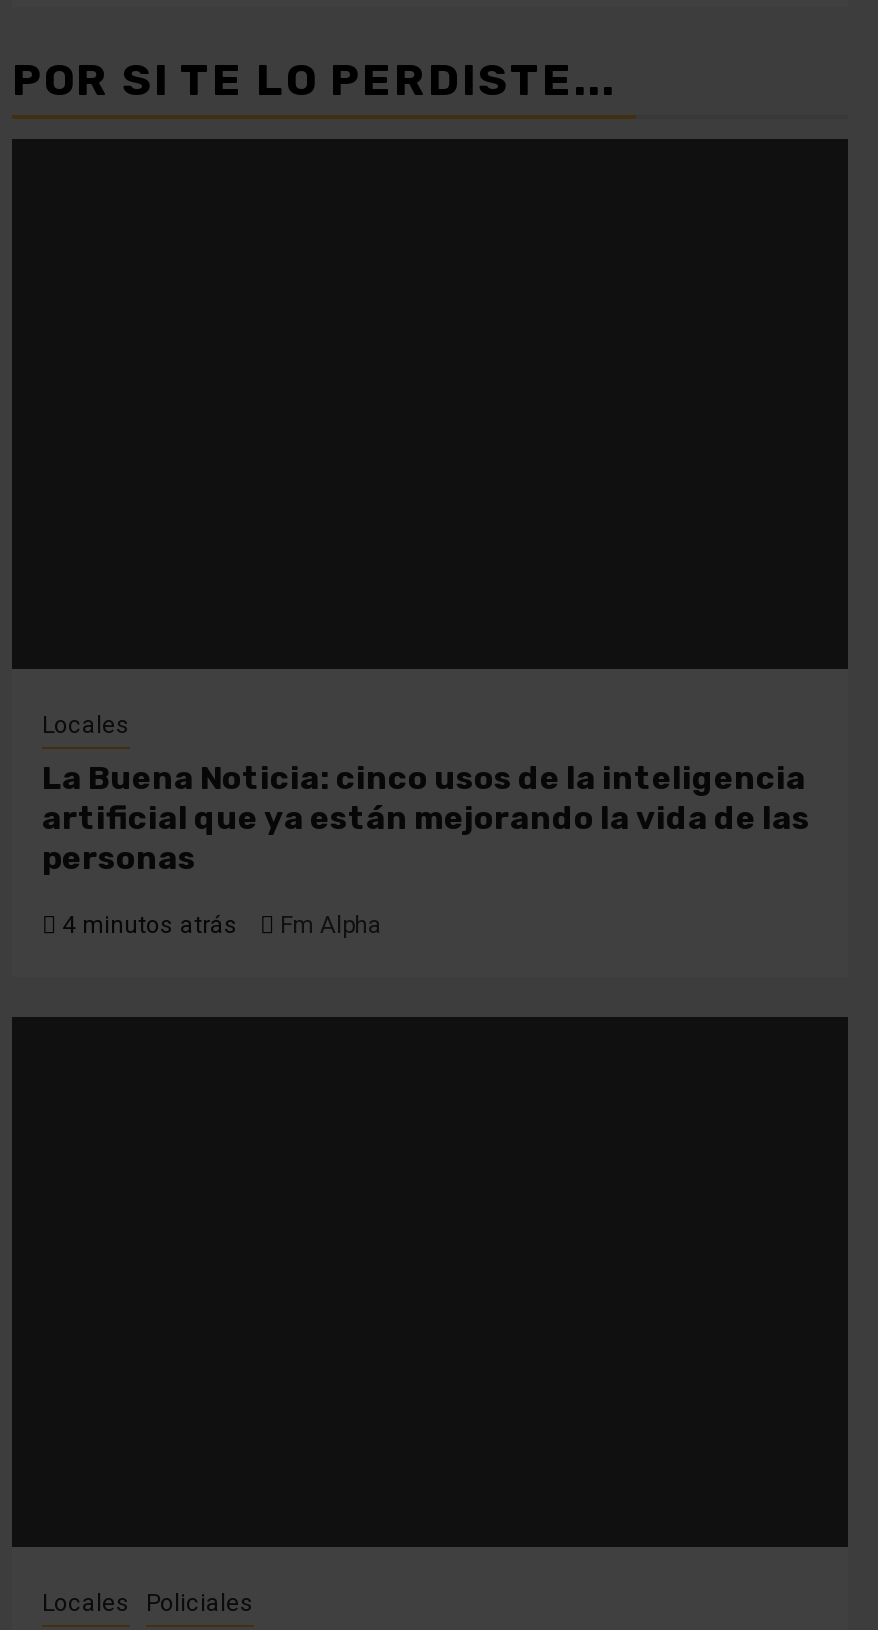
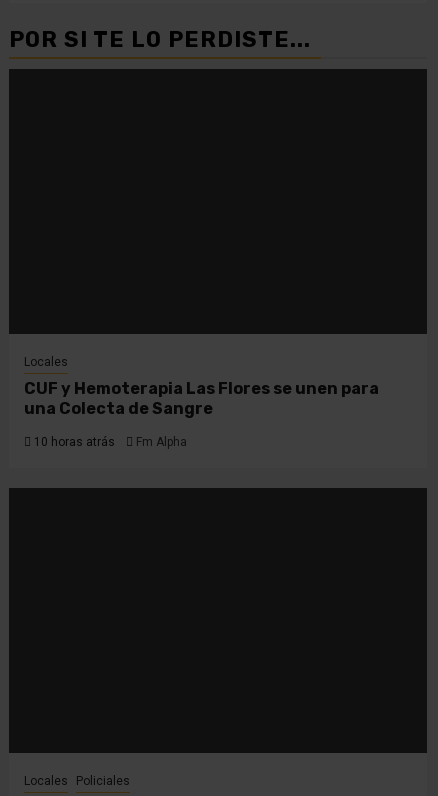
- La Buena Noticia: cinco usos de la inteligencia
- artificial que ya están mejorando la vida de las
- personas
+ CUF y Hemoterapia Las Flores se unen para
+ una Colecta de Sangre

- 4 minutos atrás
+ 10 horas atrás
